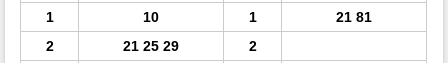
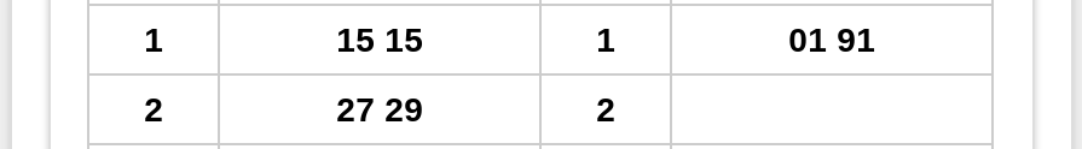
- 10
+ 15 15

- 21 81
+ 01 91

- 21 25 29
+ 27 29
